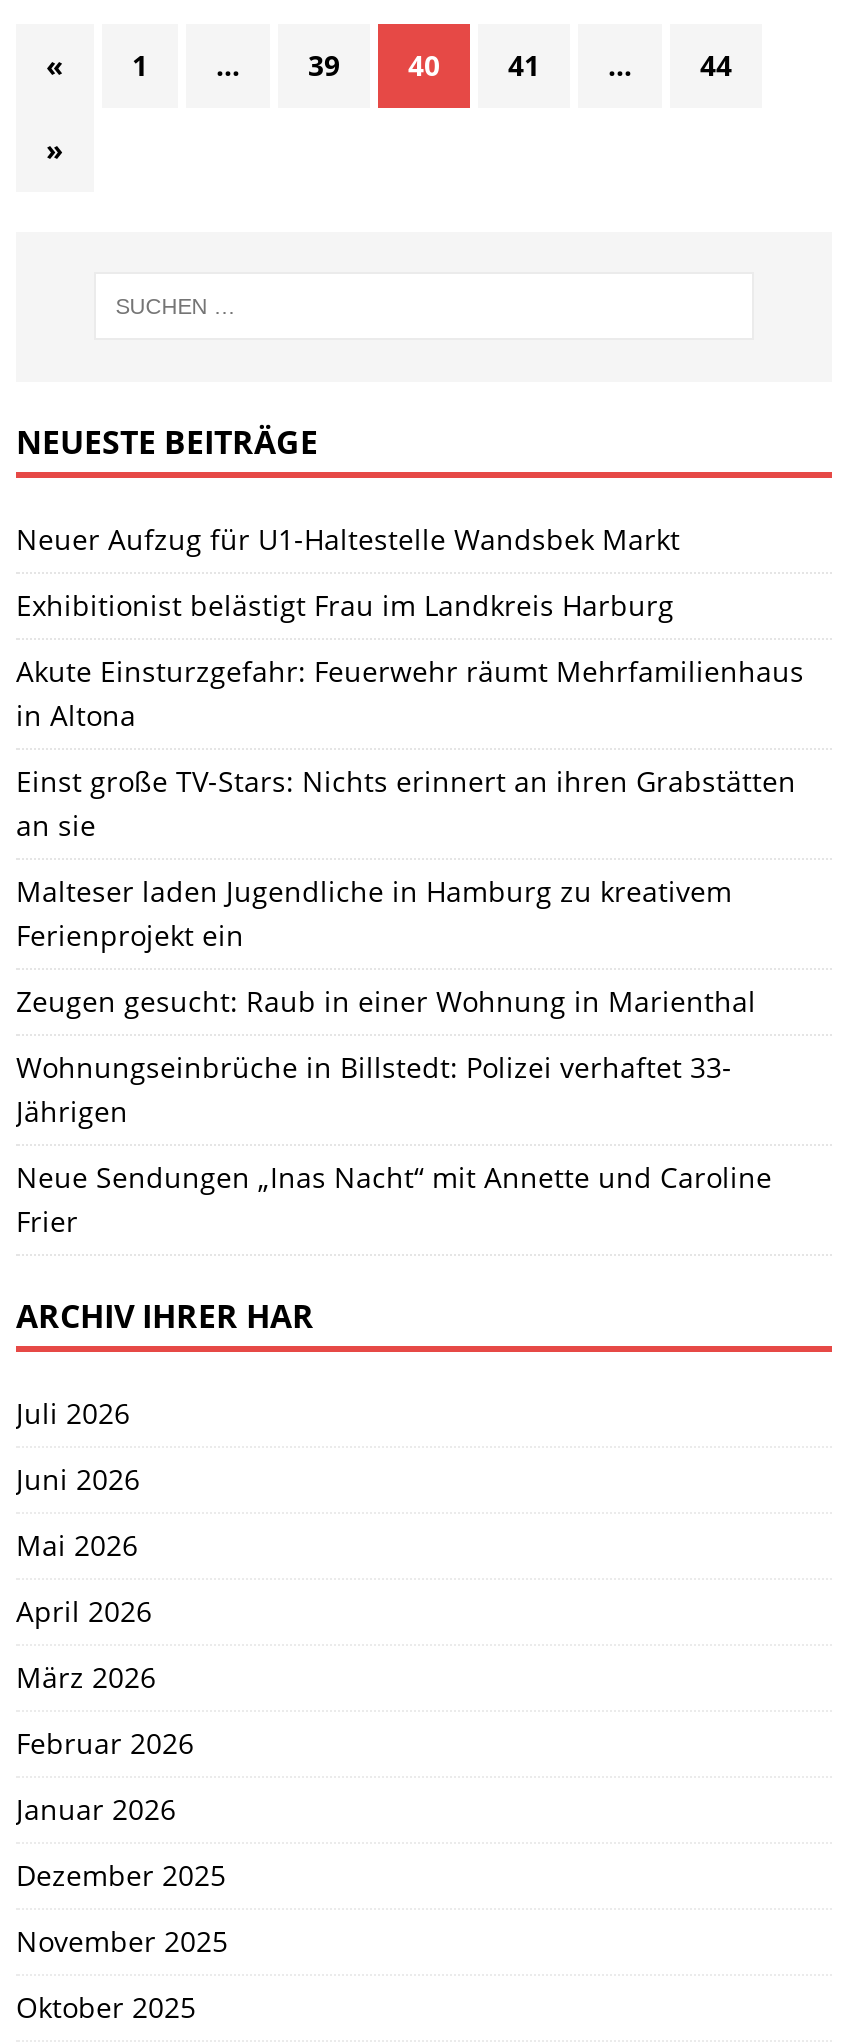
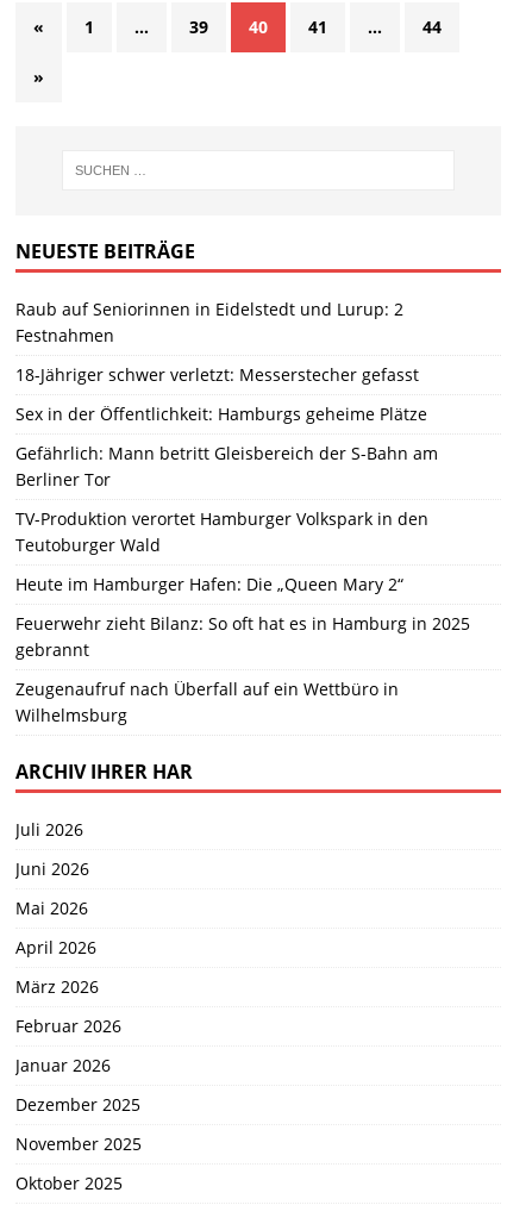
- Neuer Aufzug für U1-Haltestelle Wandsbek Markt
+ Raub auf Seniorinnen in Eidelstedt und Lurup: 2
+ Festnahmen

- Exhibitionist belästigt Frau im Landkreis Harburg
+ 18-Jähriger schwer verletzt: Messerstecher gefasst

- Akute Einsturzgefahr: Feuerwehr räumt Mehrfamilienhaus
- in Altona
+ Sex in der Öffentlichkeit: Hamburgs geheime Plätze

- Einst große TV-Stars: Nichts erinnert an ihren Grabstätten
- an sie
+ Gefährlich: Mann betritt Gleisbereich der S-Bahn am
+ Berliner Tor

- Malteser laden Jugendliche in Hamburg zu kreativem
- Ferienprojekt ein
+ TV-Produktion verortet Hamburger Volkspark in den
+ Teutoburger Wald

- Zeugen gesucht: Raub in einer Wohnung in Marienthal
+ Heute im Hamburger Hafen: Die „Queen Mary 2“

- Wohnungseinbrüche in Billstedt: Polizei verhaftet 33-
- Jährigen
+ Feuerwehr zieht Bilanz: So oft hat es in Hamburg in 2025
+ gebrannt

- Neue Sendungen „Inas Nacht“ mit Annette und Caroline
- Frier
+ Zeugenaufruf nach Überfall auf ein Wettbüro in
+ Wilhelmsburg
